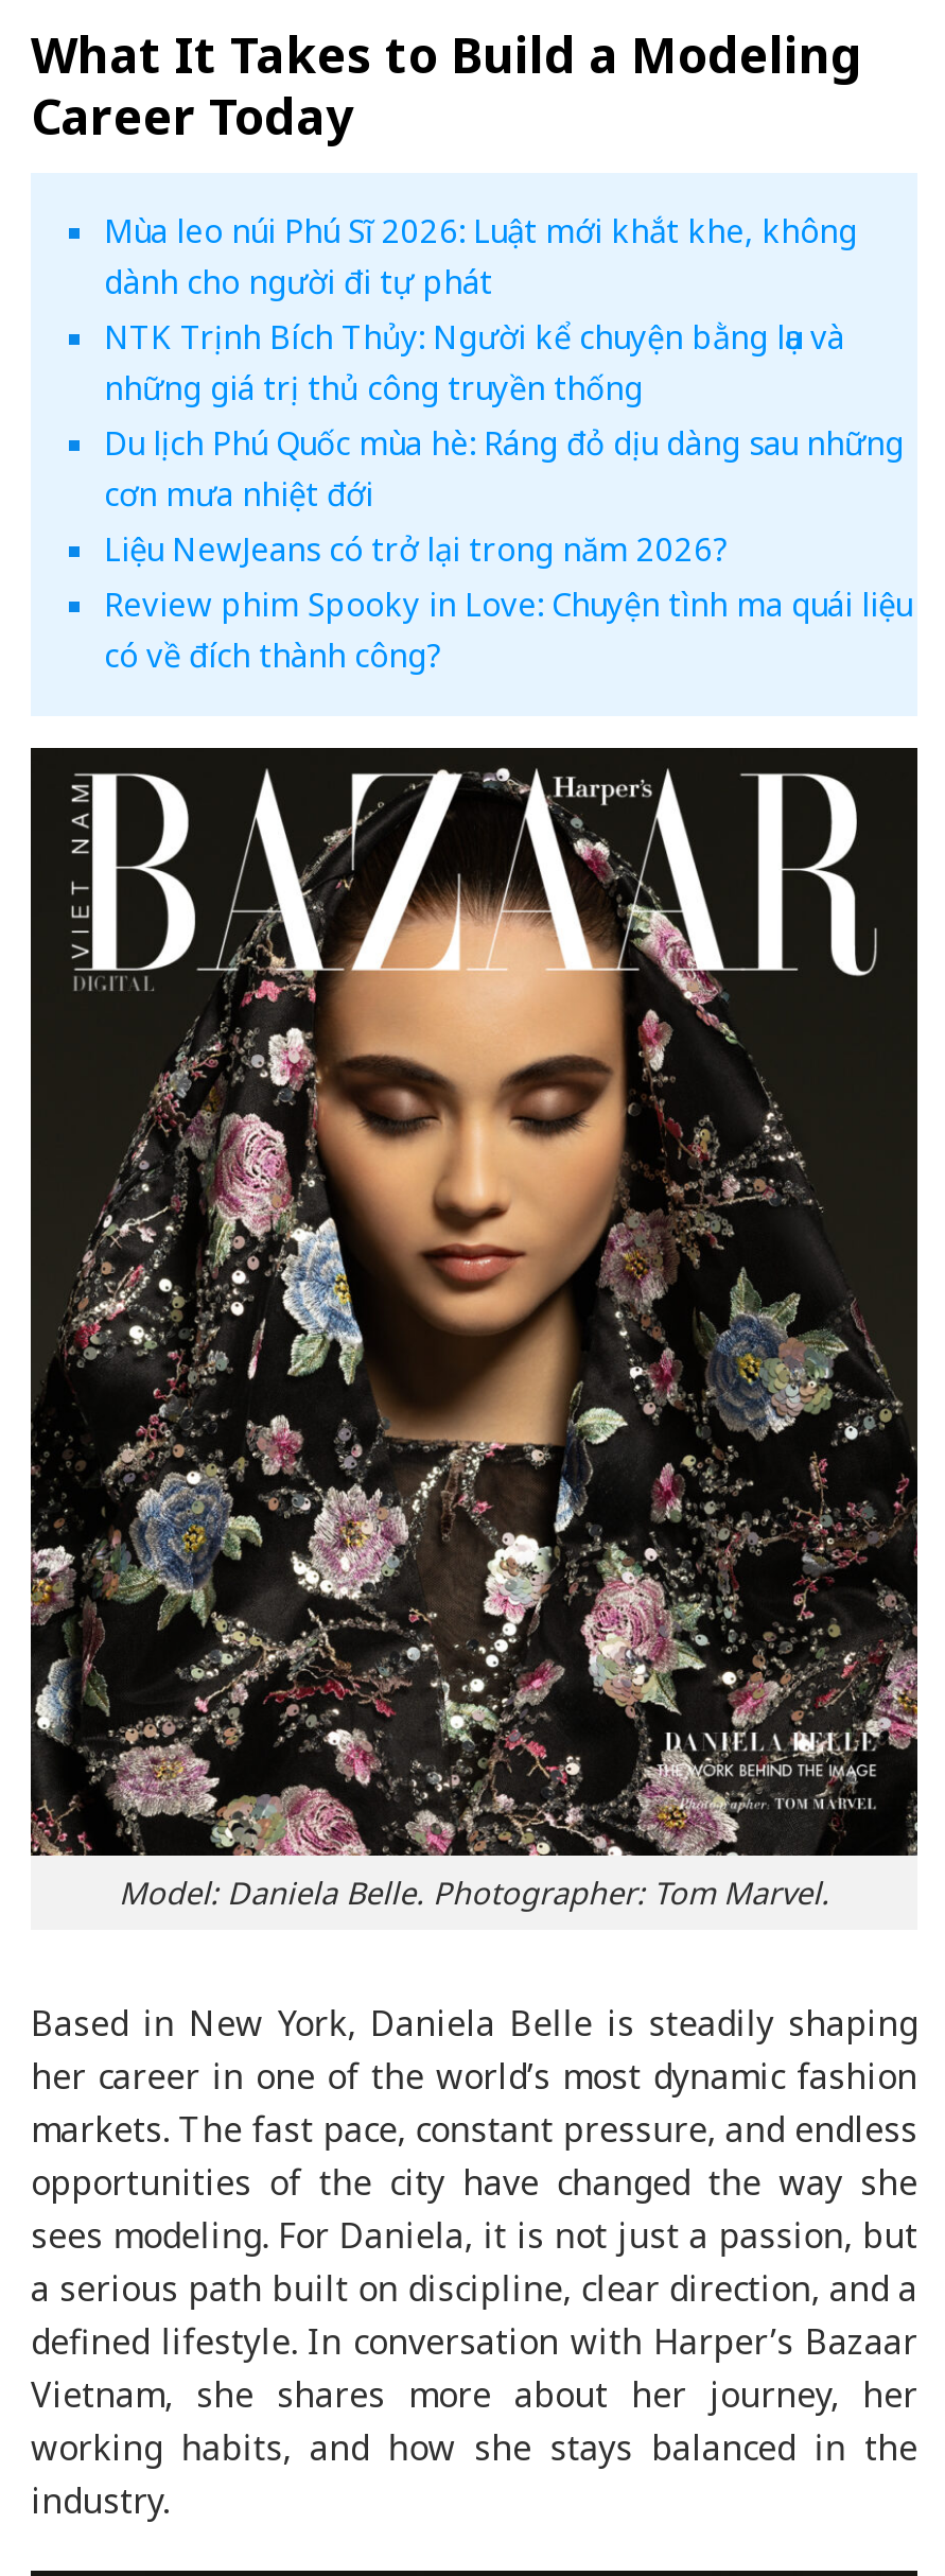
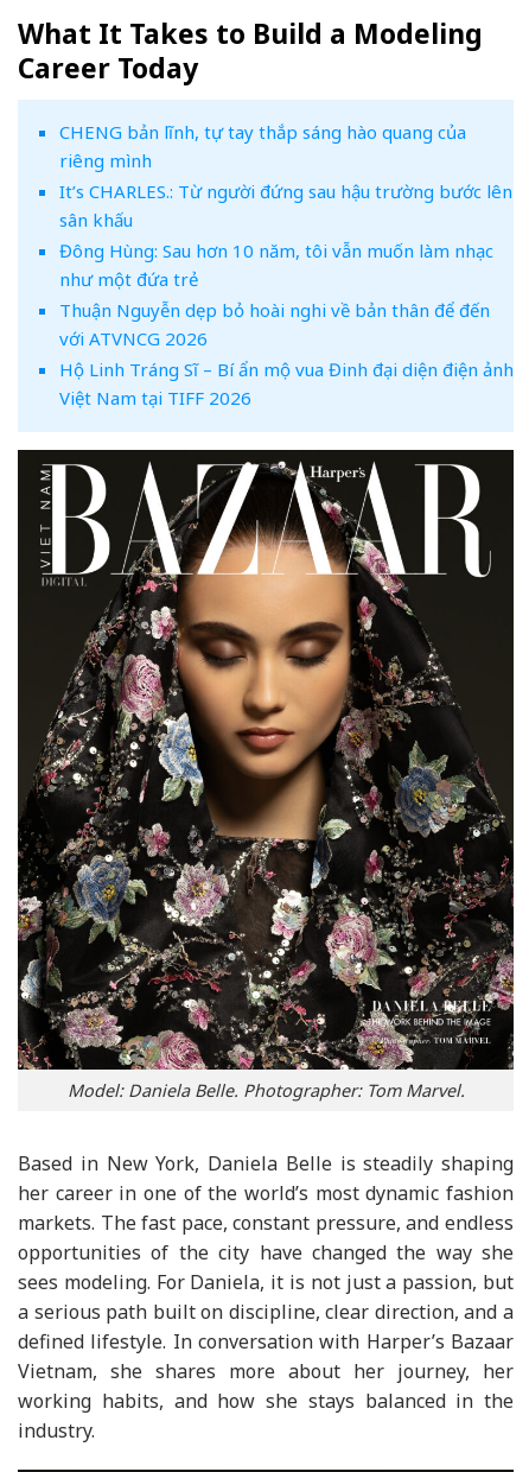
- Mùa leo núi Phú Sĩ 2026: Luật mới khắt khe, không
- dành cho người đi tự phát
- NTK Trịnh Bích Thủy: Người kể chuyện bằng lụa và
- những giá trị thủ công truyền thống
- Du lịch Phú Quốc mùa hè: Ráng đỏ dịu dàng sau những
- cơn mưa nhiệt đới
- Liệu NewJeans có trở lại trong năm 2026?
- Review phim Spooky in Love: Chuyện tình ma quái liệu
- có về đích thành công?
+ CHENG bản lĩnh, tự tay thắp sáng hào quang của
+ riêng mình
+ It’s CHARLES.: Từ người đứng sau hậu trường bước lên
+ sân khấu
+ Đông Hùng: Sau hơn 10 năm, tôi vẫn muốn làm nhạc
+ như một đứa trẻ
+ Thuận Nguyễn dẹp bỏ hoài nghi về bản thân để đến
+ với ATVNCG 2026
+ Hộ Linh Tráng Sĩ – Bí ẩn mộ vua Đinh đại diện điện ảnh
+ Việt Nam tại TIFF 2026
